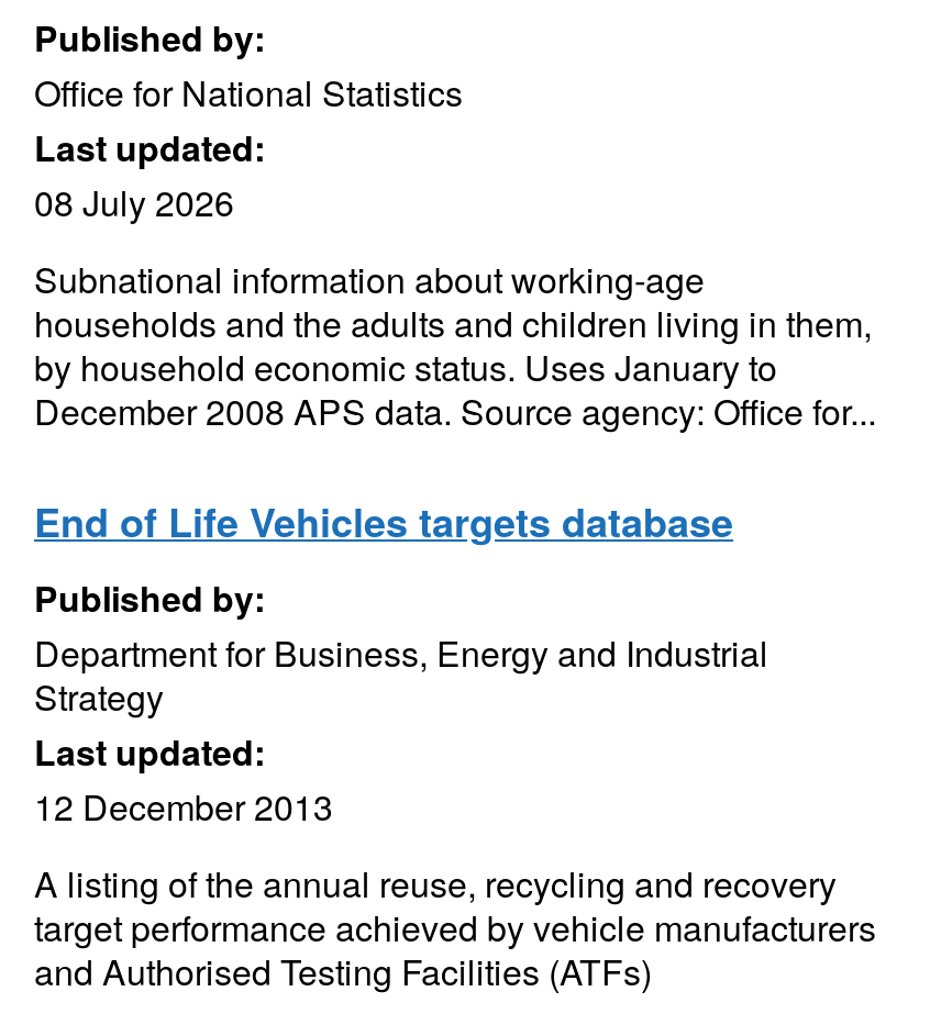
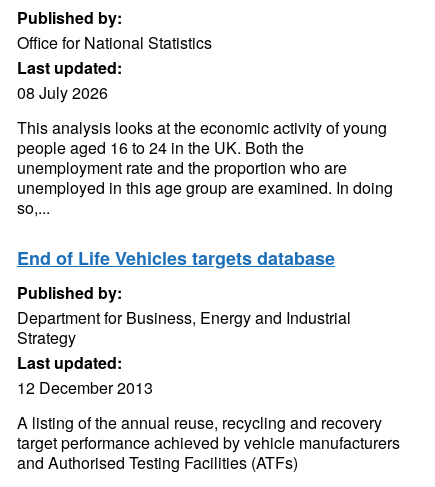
- Subnational information about working-age
- households and the adults and children living in them,
- by household economic status. Uses January to
- December 2008 APS data. Source agency: Office for...
+ This analysis looks at the economic activity of young
+ people aged 16 to 24 in the UK. Both the
+ unemployment rate and the proportion who are
+ unemployed in this age group are examined. In doing
+ so,...
